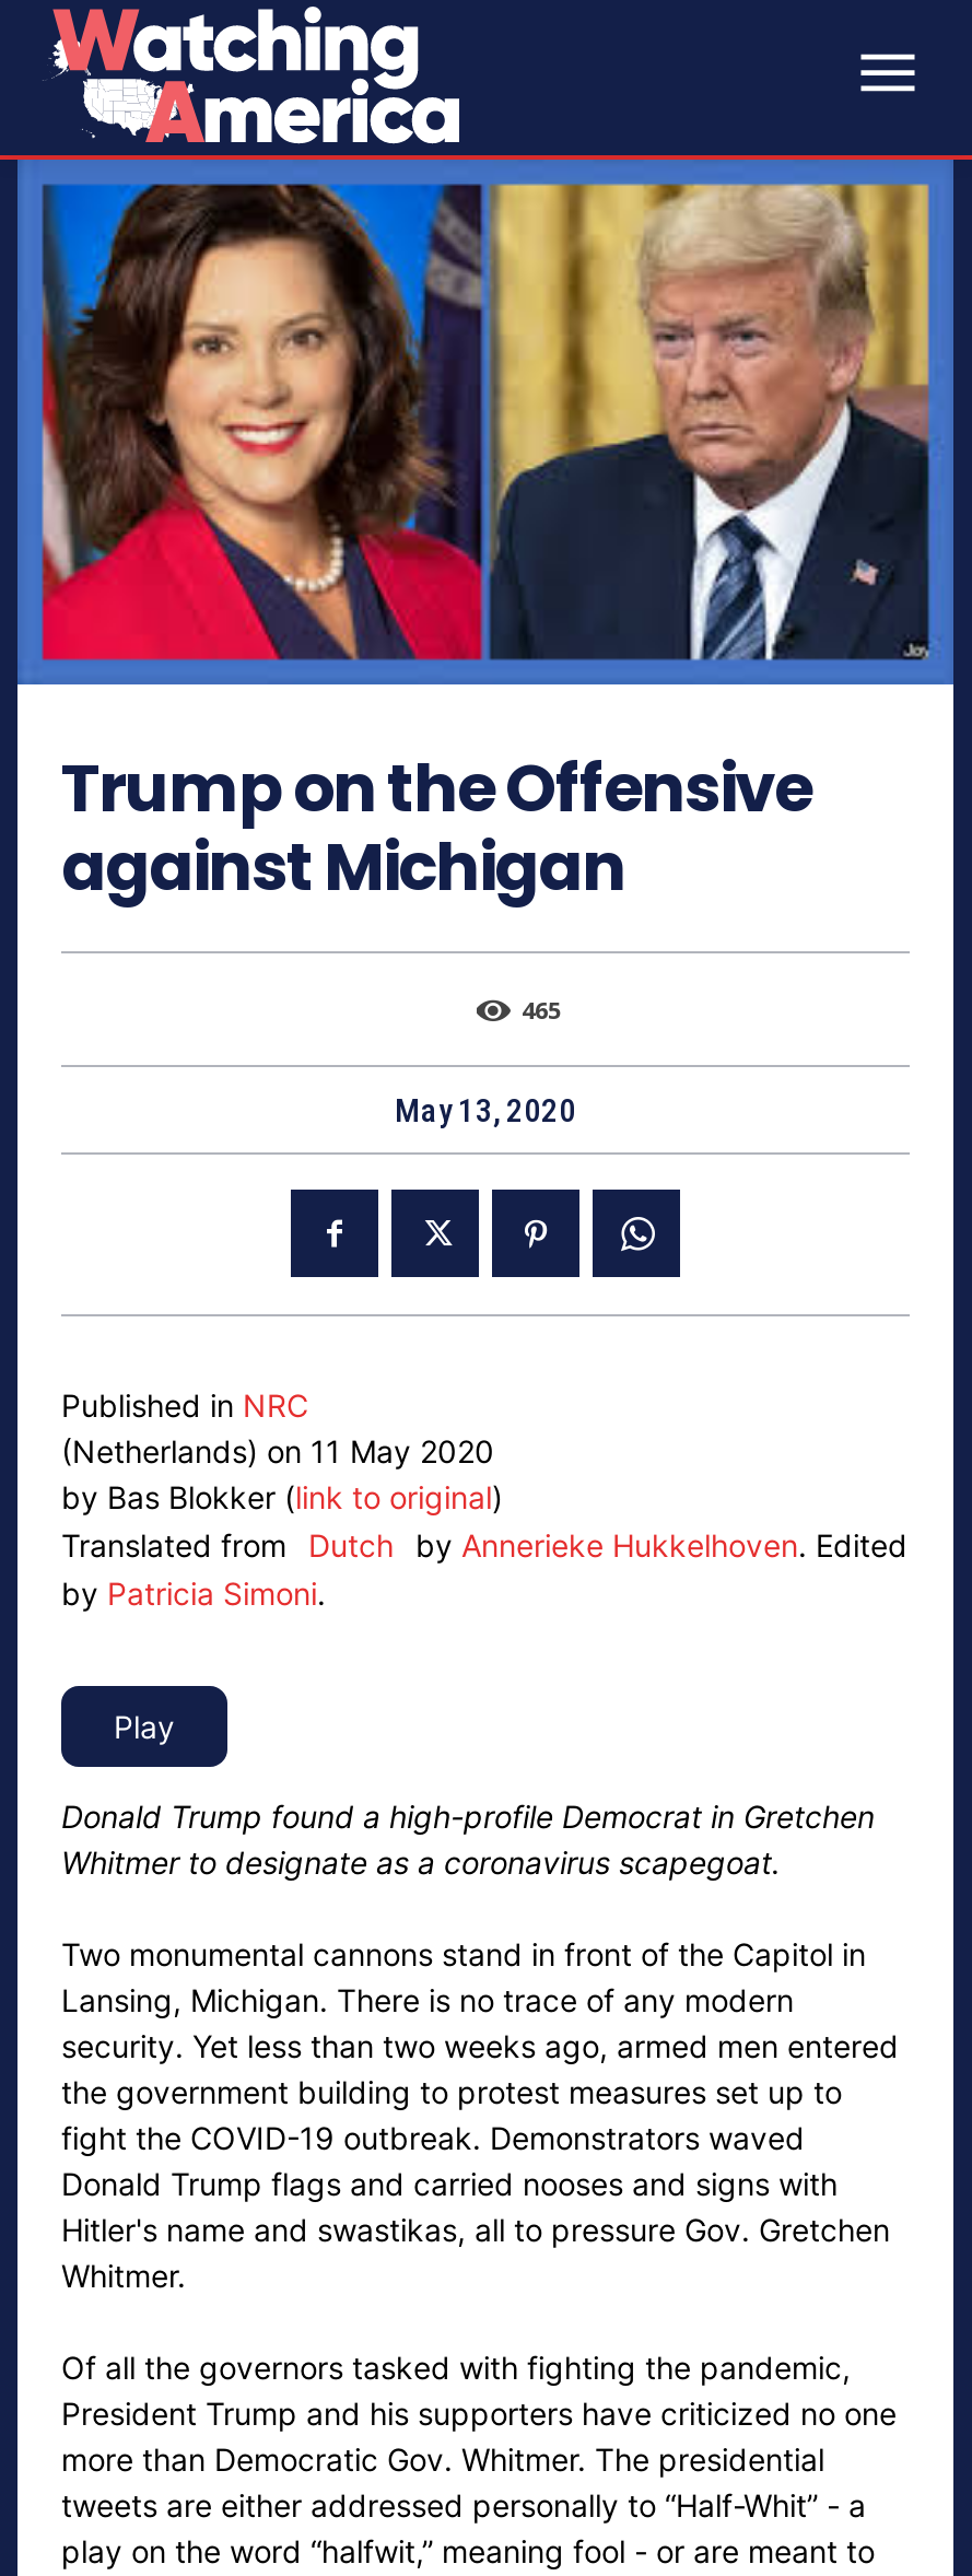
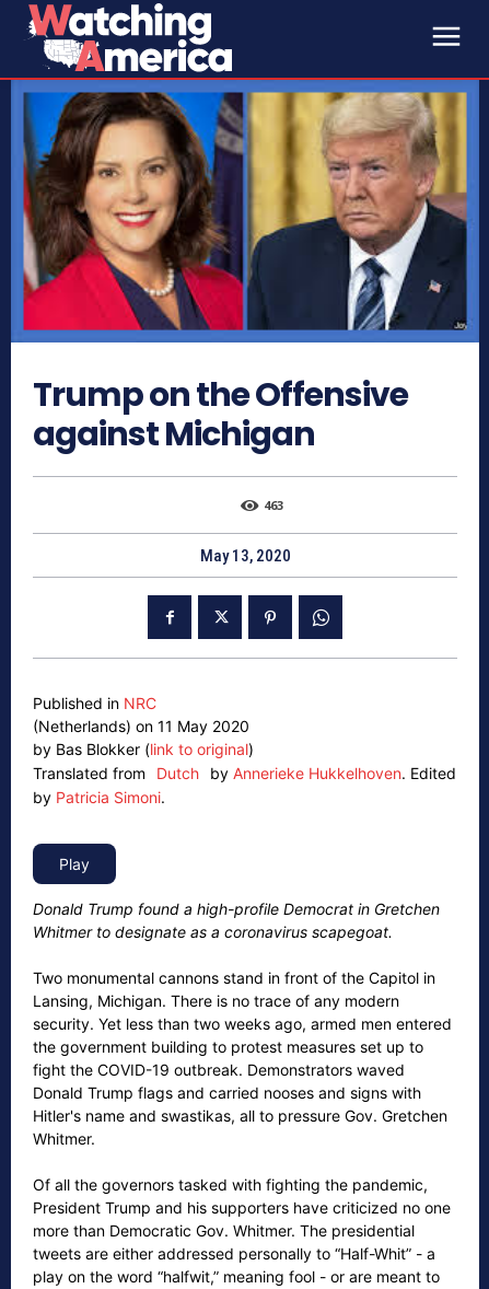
- 465
+ 463
